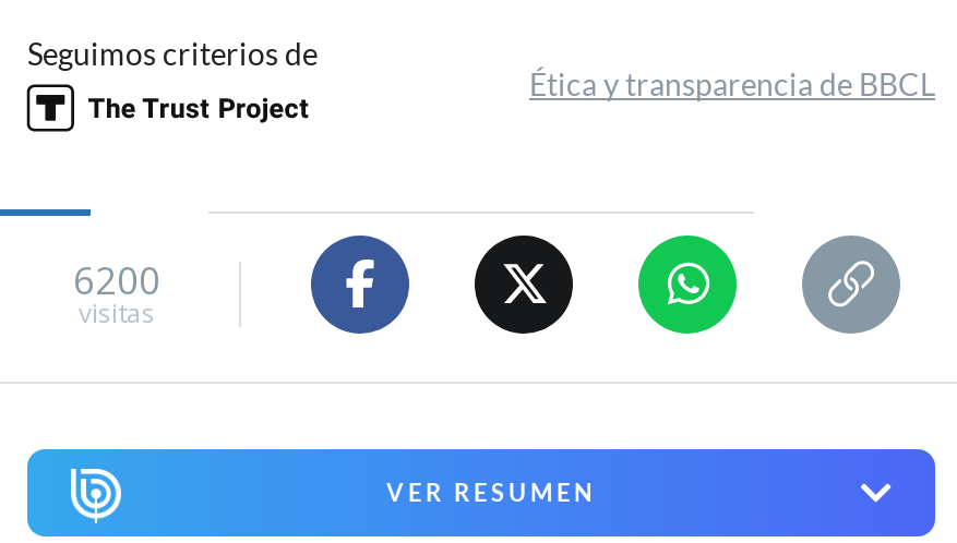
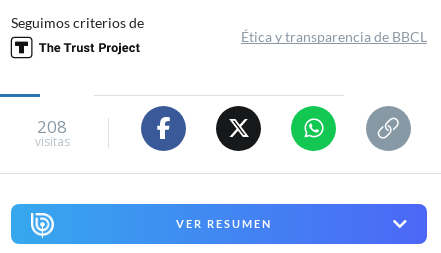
- 6200
+ 208
